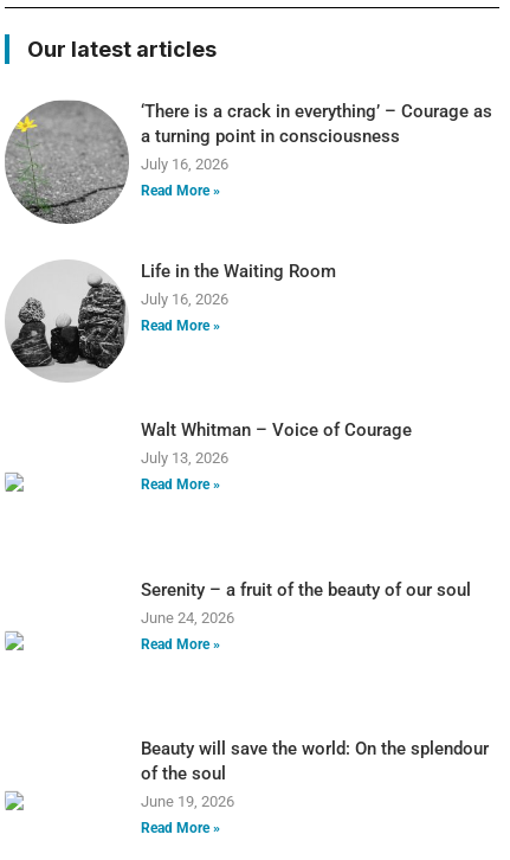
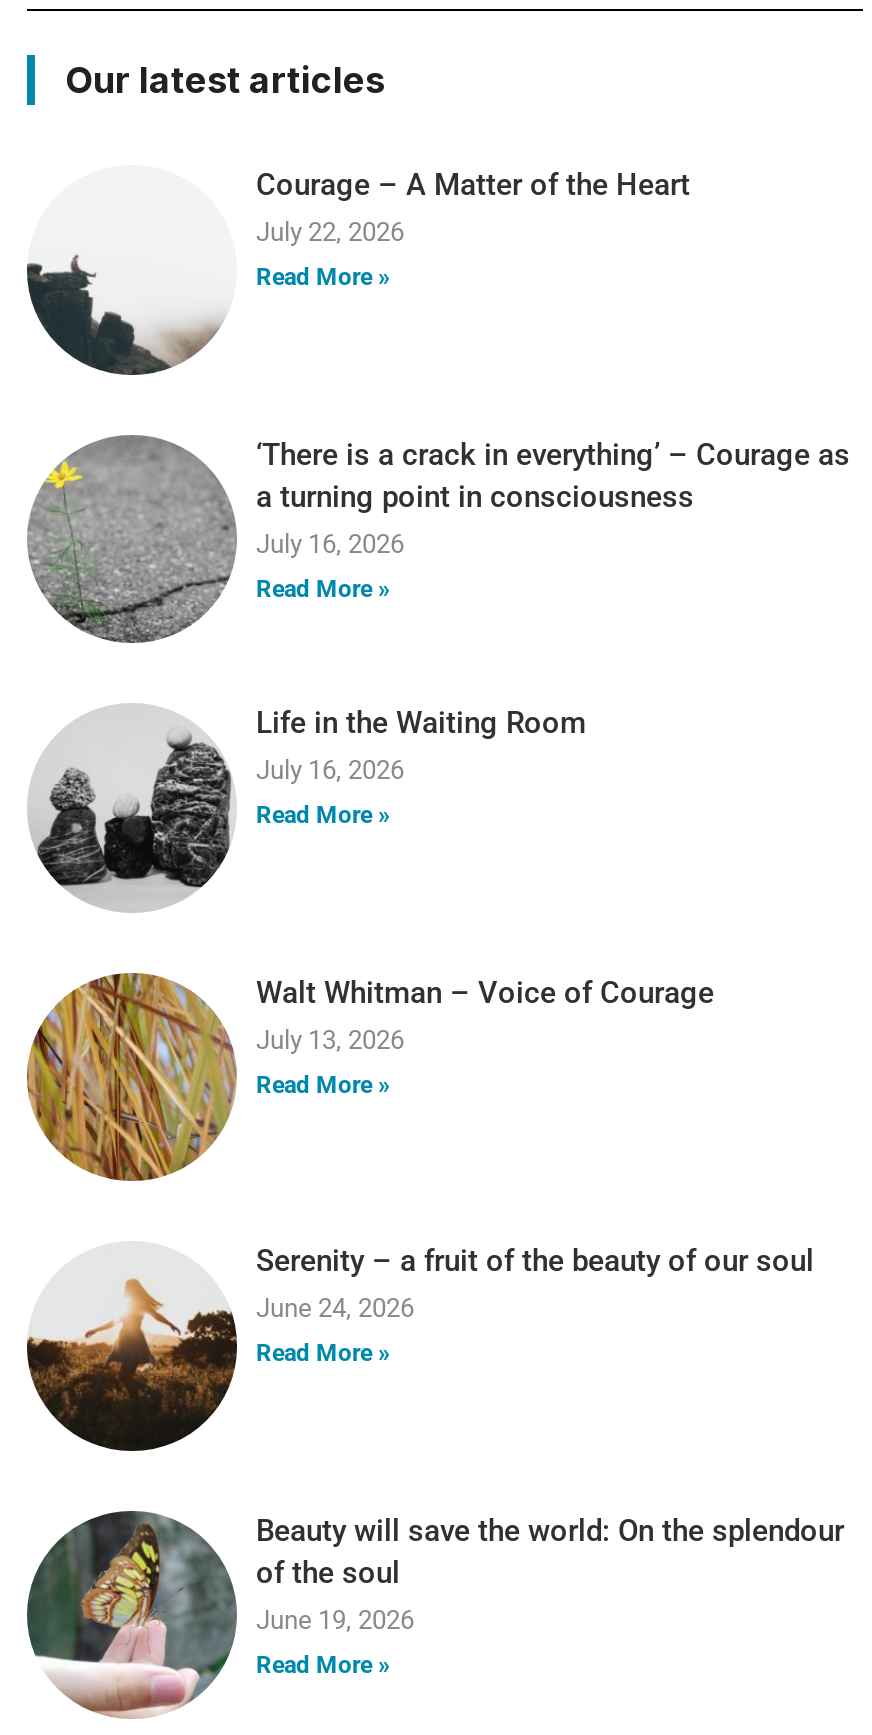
+ [image]
+ Courage – A Matter of the Heart
+ July 22, 2026
+ Read More »

+ [image]

+ [image]

+ [image]
